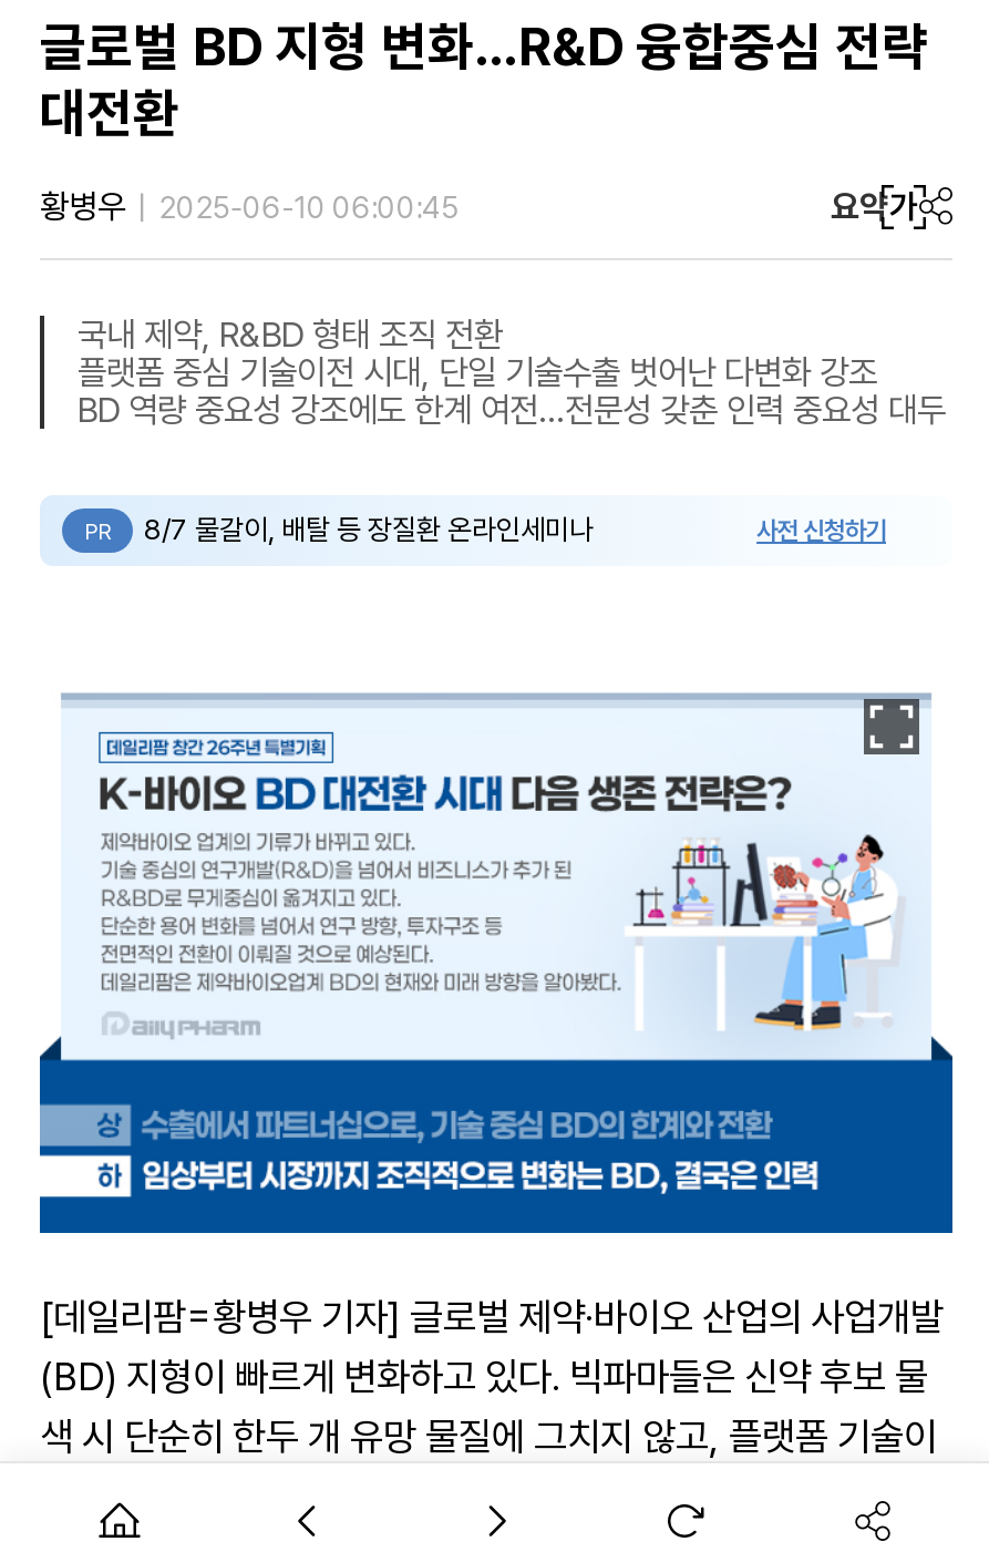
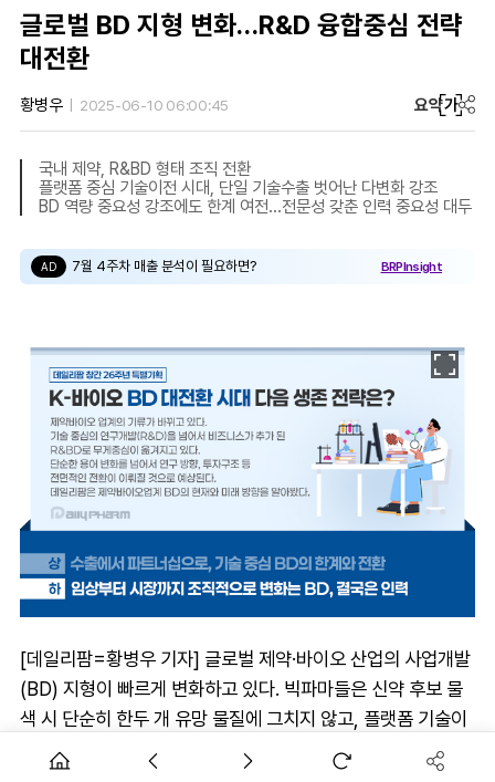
- PR
- 8/7 물갈이, 배탈 등 장질환 온라인세미나
- 사전 신청하기
+ AD
+ 7월 4주차 매출 분석이 필요하면?
+ BRPInsight
